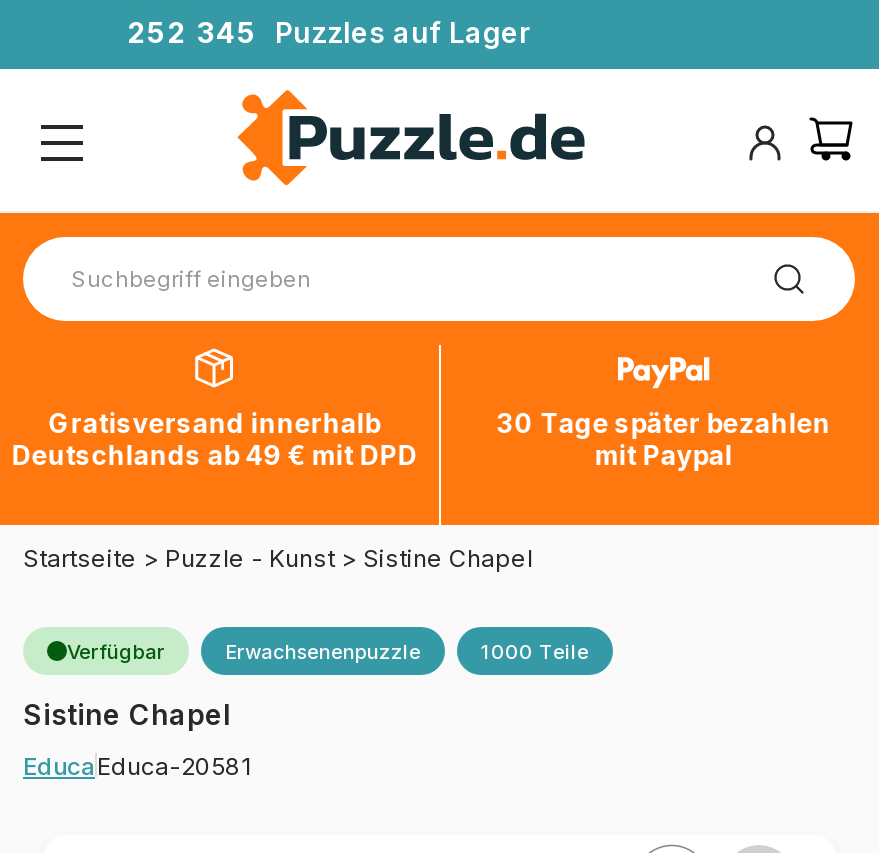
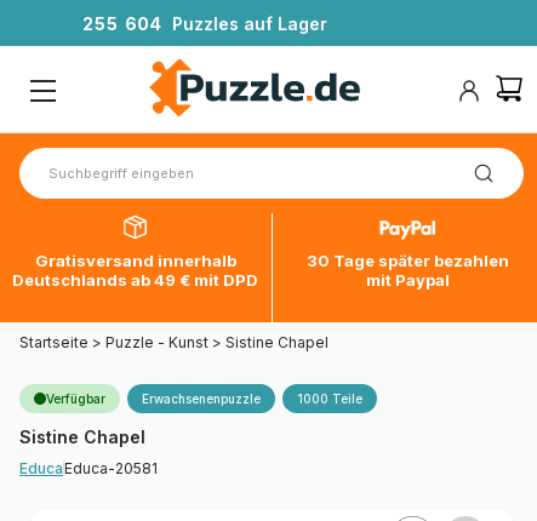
- 25 2 345 Puzzles auf Lager
+ 25 5 604 Puzzles auf Lager
